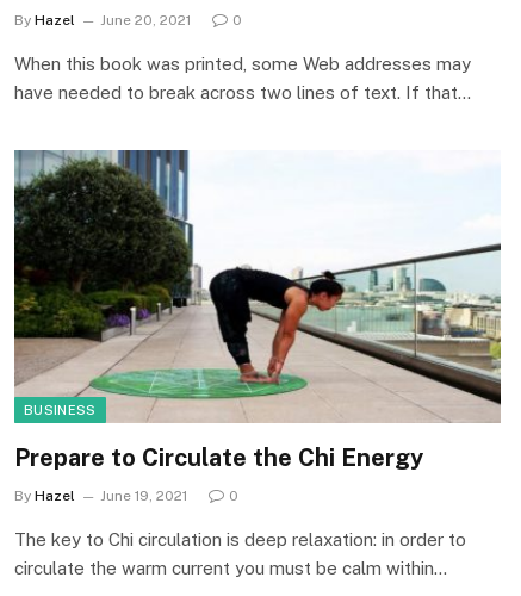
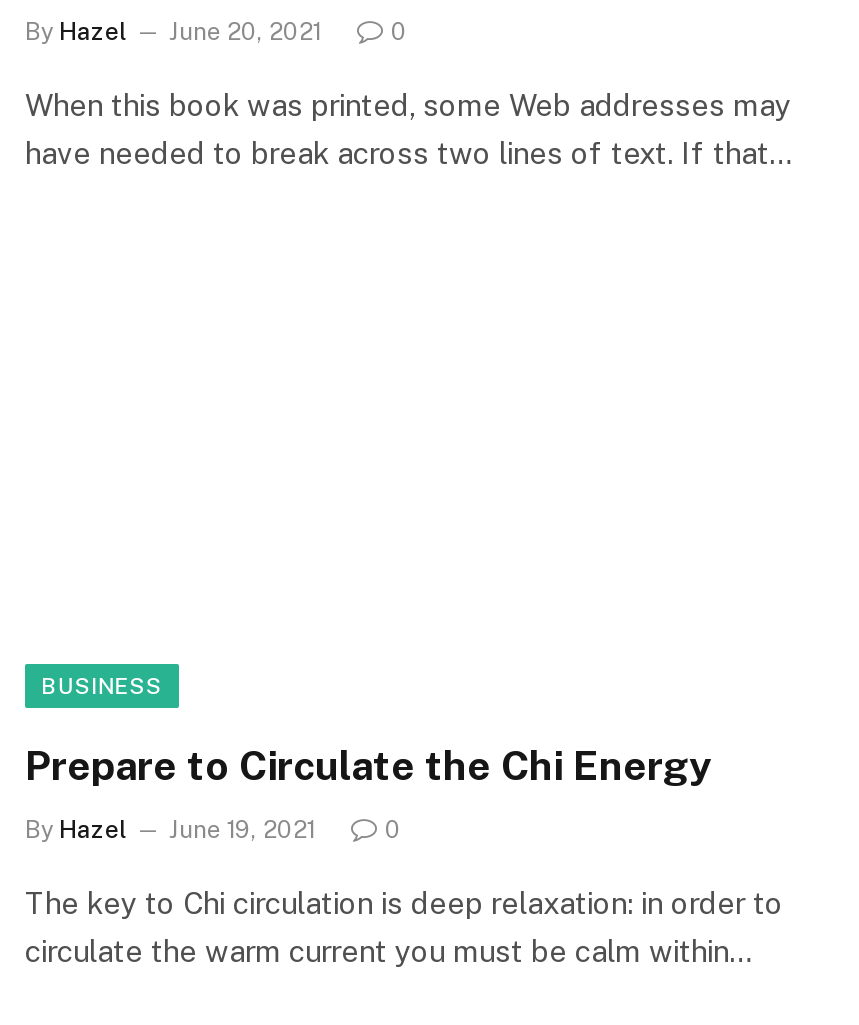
- [image]
